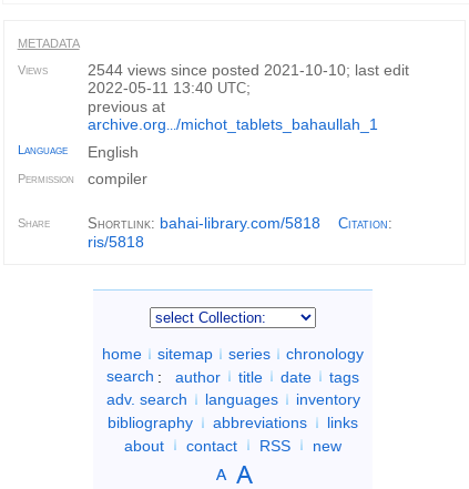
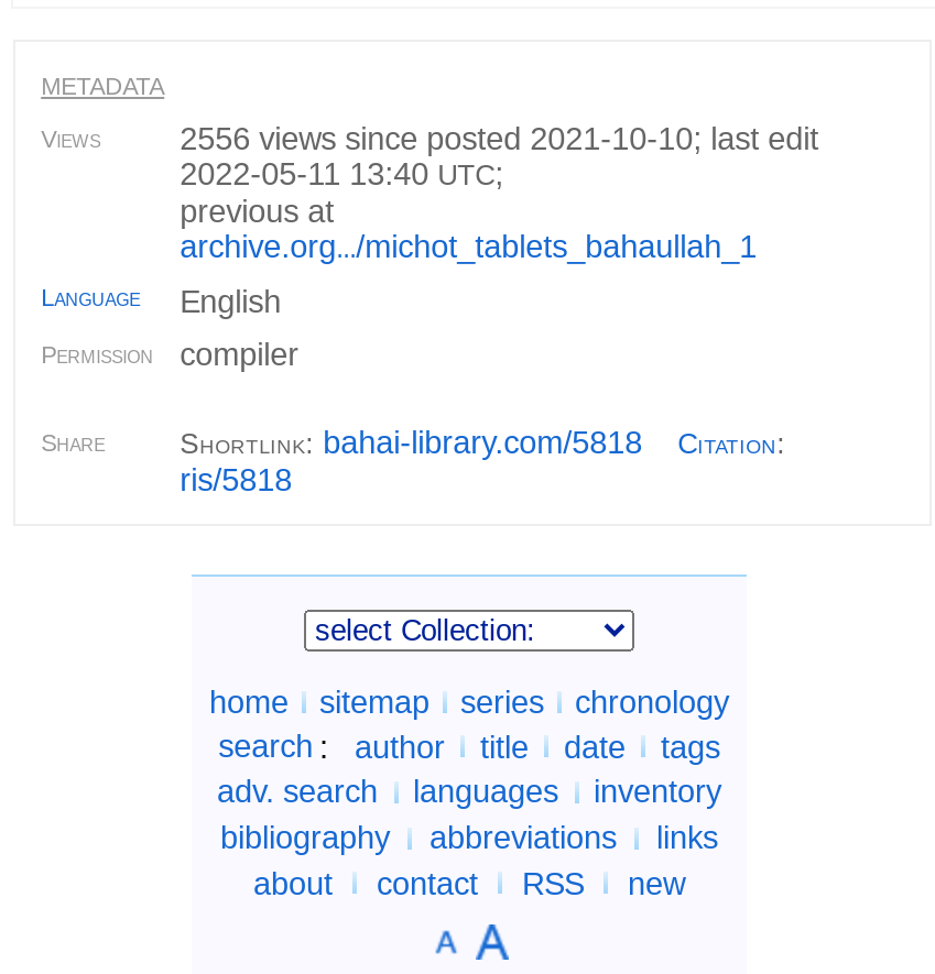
- 2544 views since posted 2021-10-10; last edit
+ 2556 views since posted 2021-10-10; last edit
